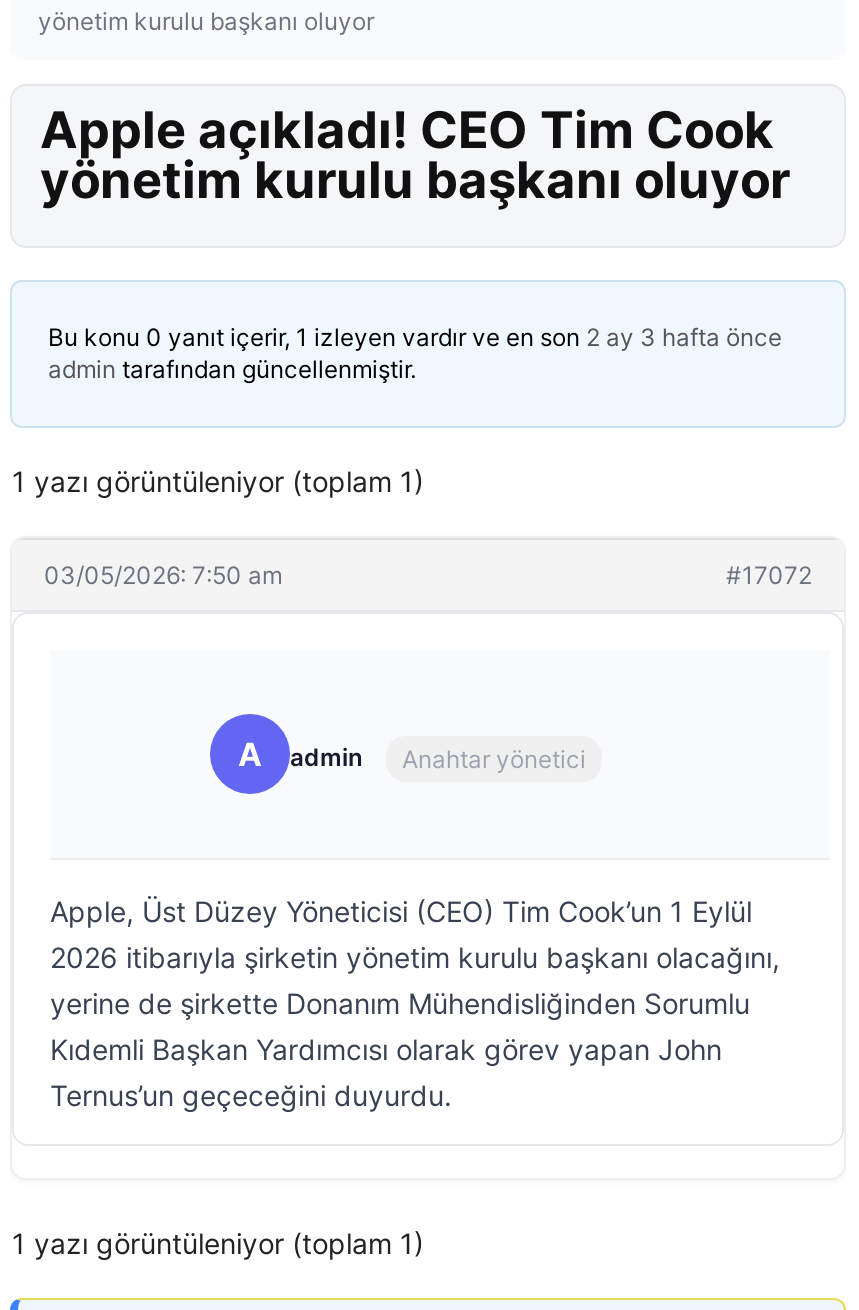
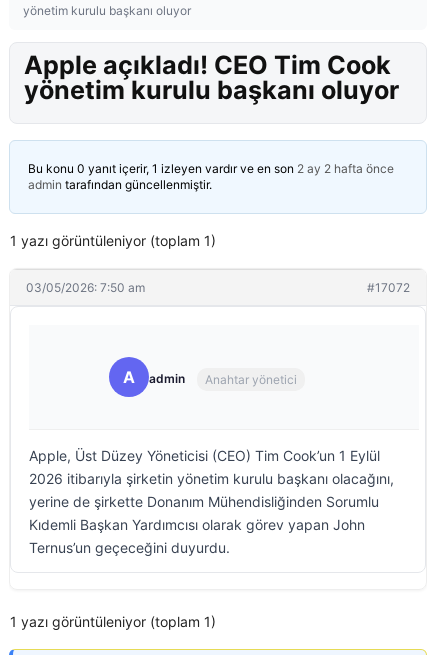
- Bu konu 0 yanıt içerir, 1 izleyen vardır ve en son 2 ay 3 hafta önce
+ Bu konu 0 yanıt içerir, 1 izleyen vardır ve en son 2 ay 2 hafta önce
